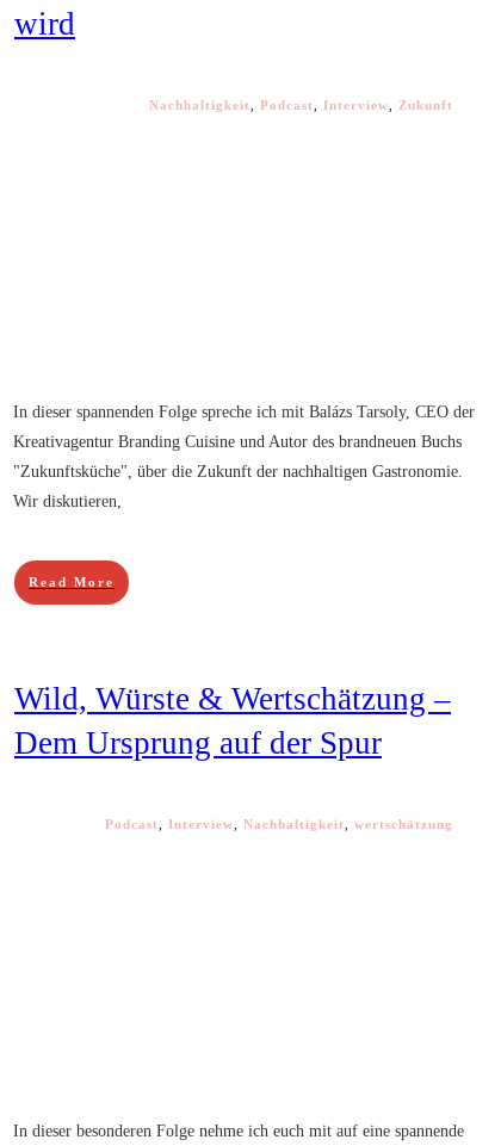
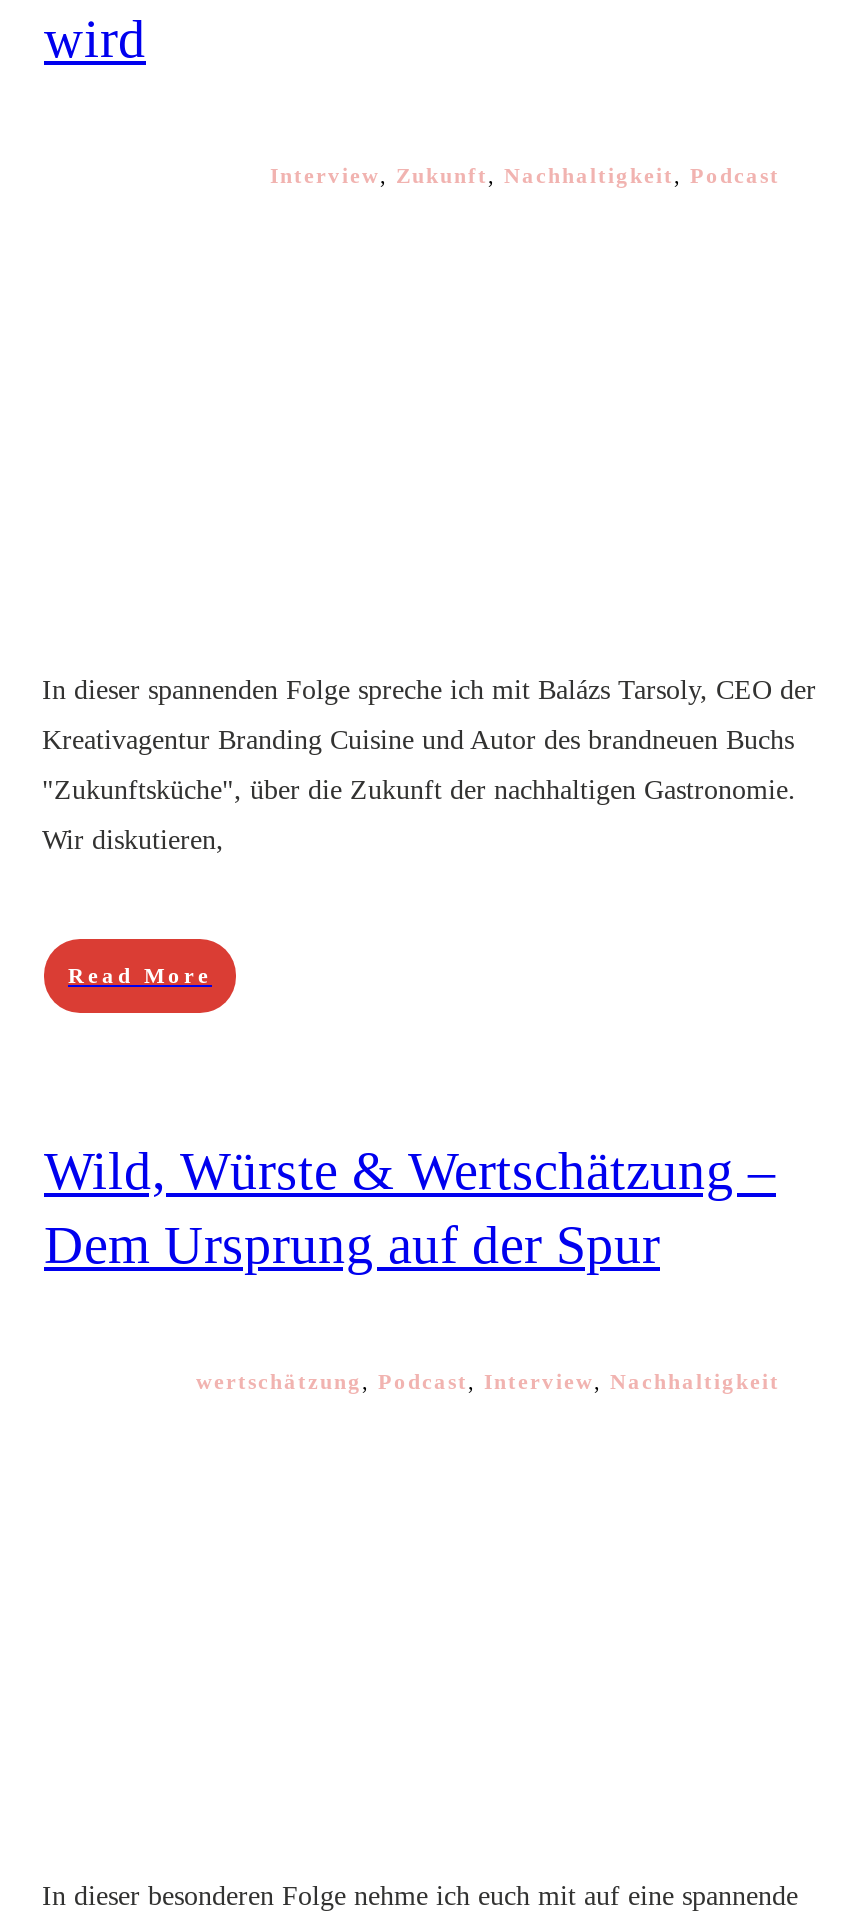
- Nachhaltigkeit, Podcast, Interview, Zukunft
+ Interview, Zukunft, Nachhaltigkeit, Podcast

- Podcast, Interview, Nachhaltigkeit, wertschätzung
+ wertschätzung, Podcast, Interview, Nachhaltigkeit
